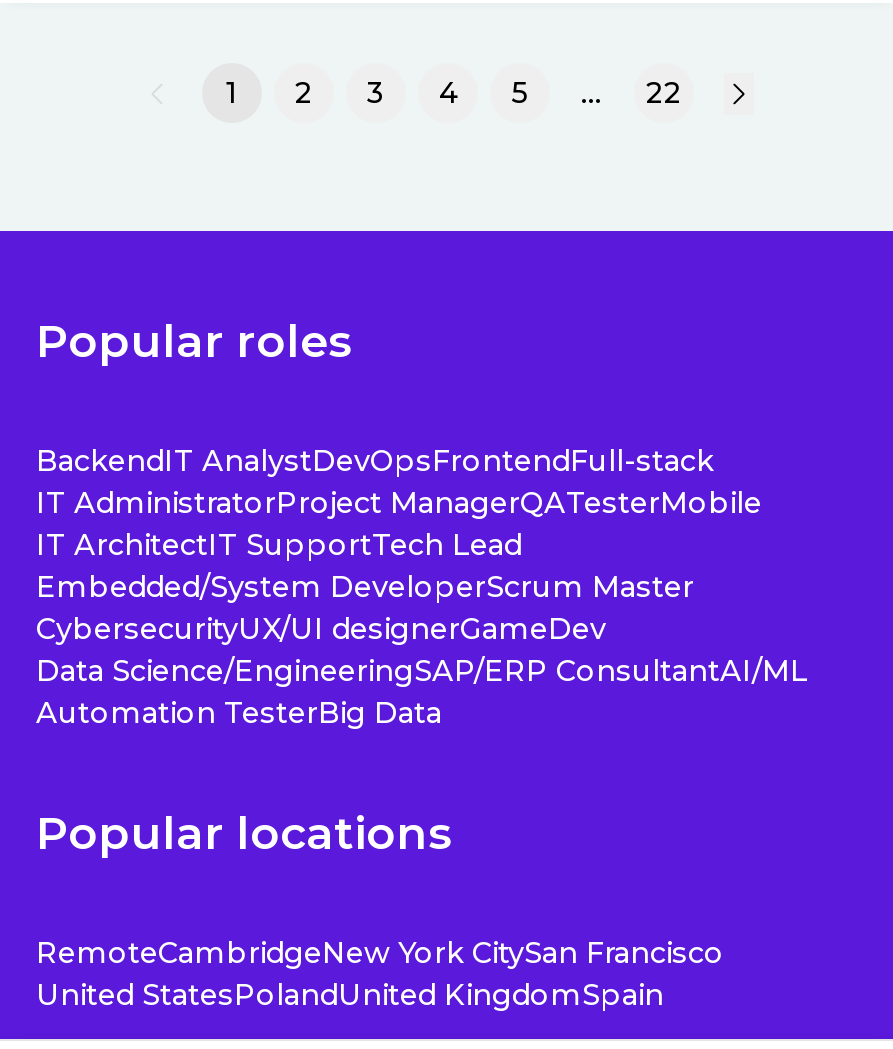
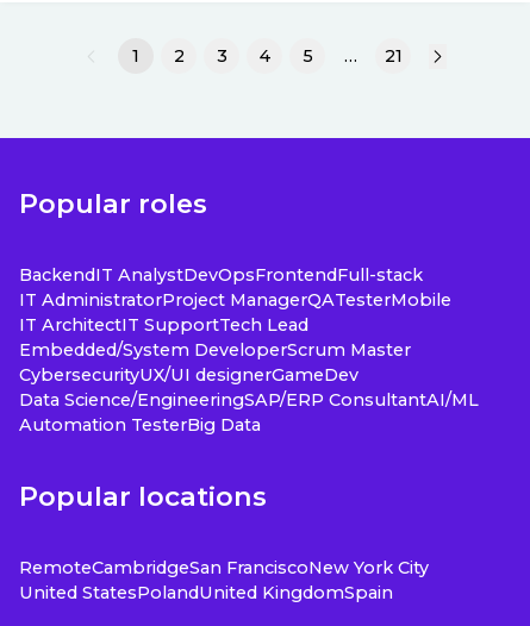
- 22
+ 21

- RemoteCambridgeNew York CitySan Francisco
+ RemoteCambridgeSan FranciscoNew York City
